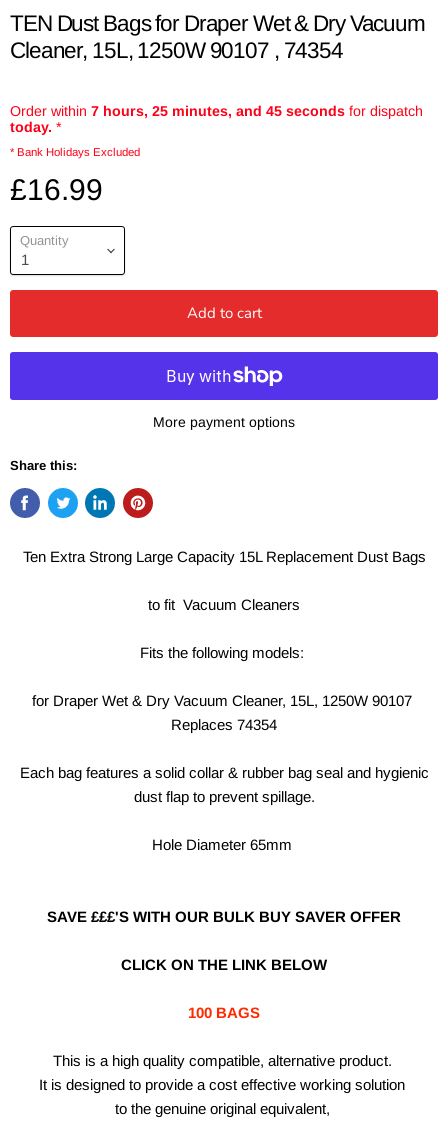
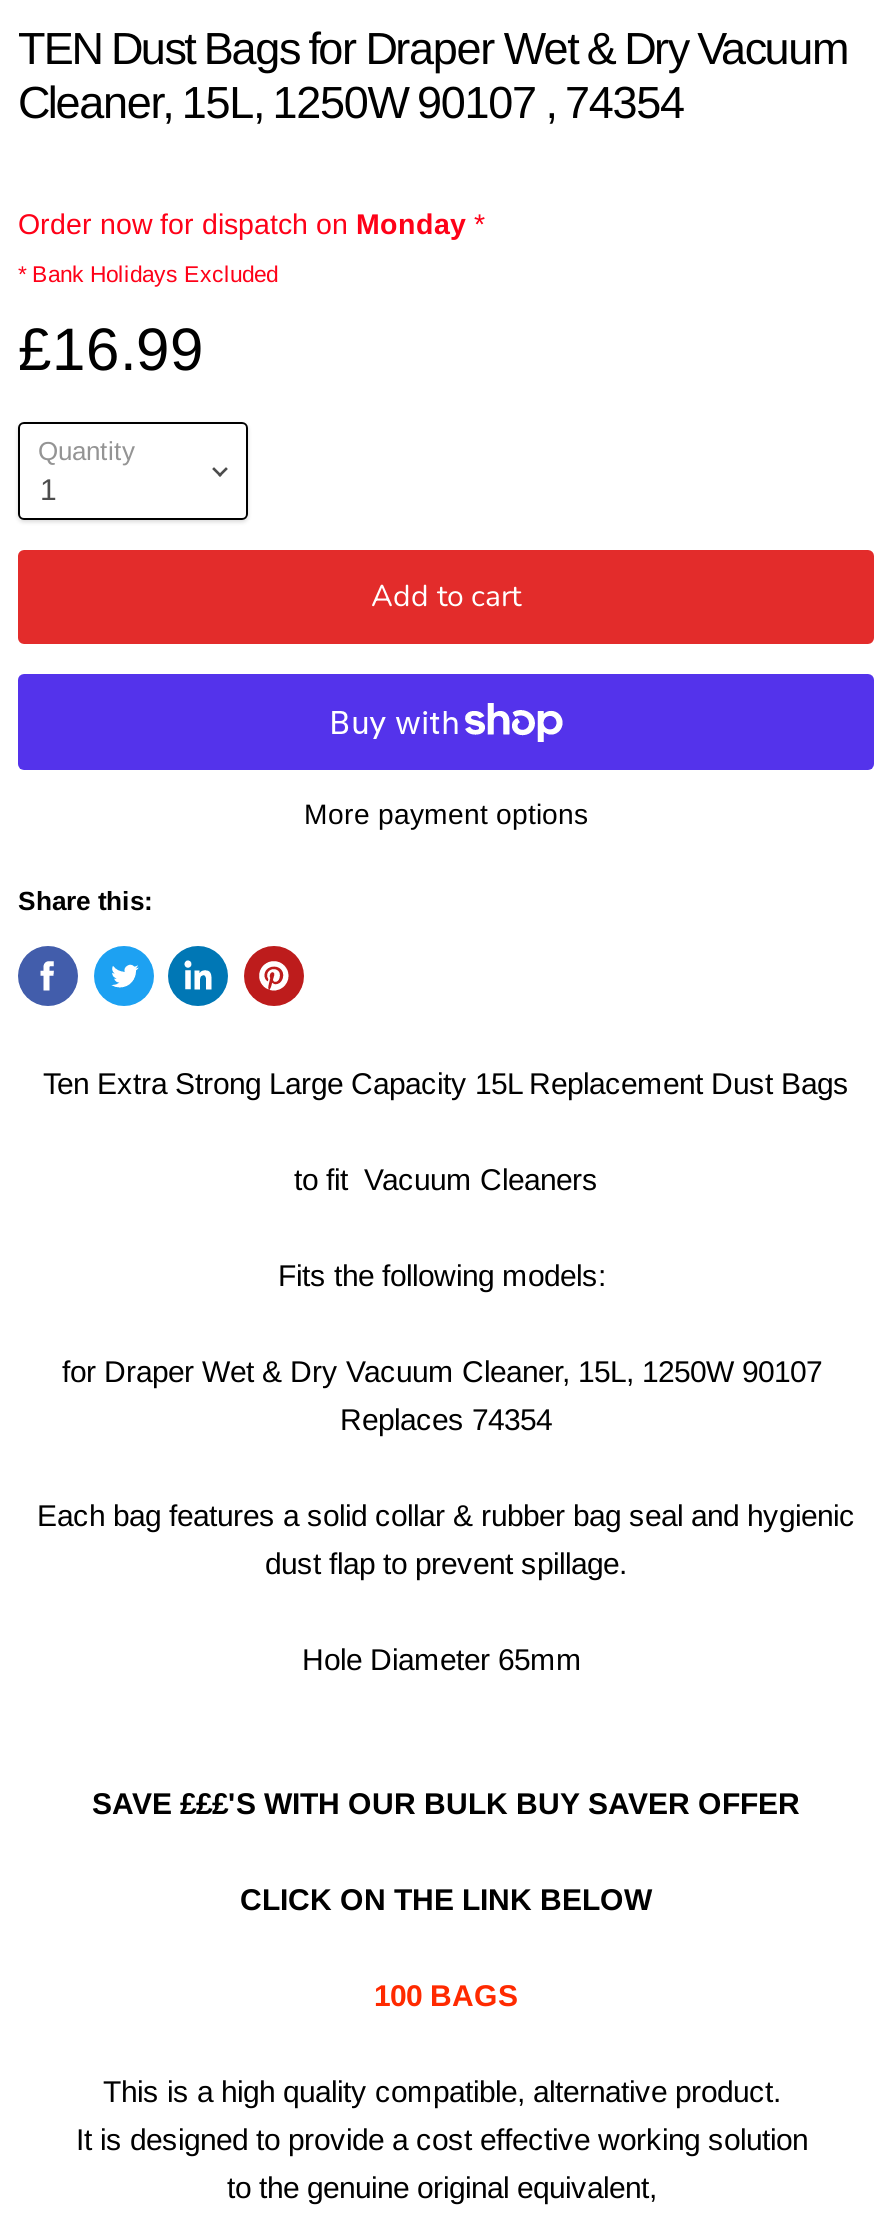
- Order within 7 hours, 25 minutes, and 45 seconds for dispatch
- today. *
+ Order now for dispatch on Monday *
